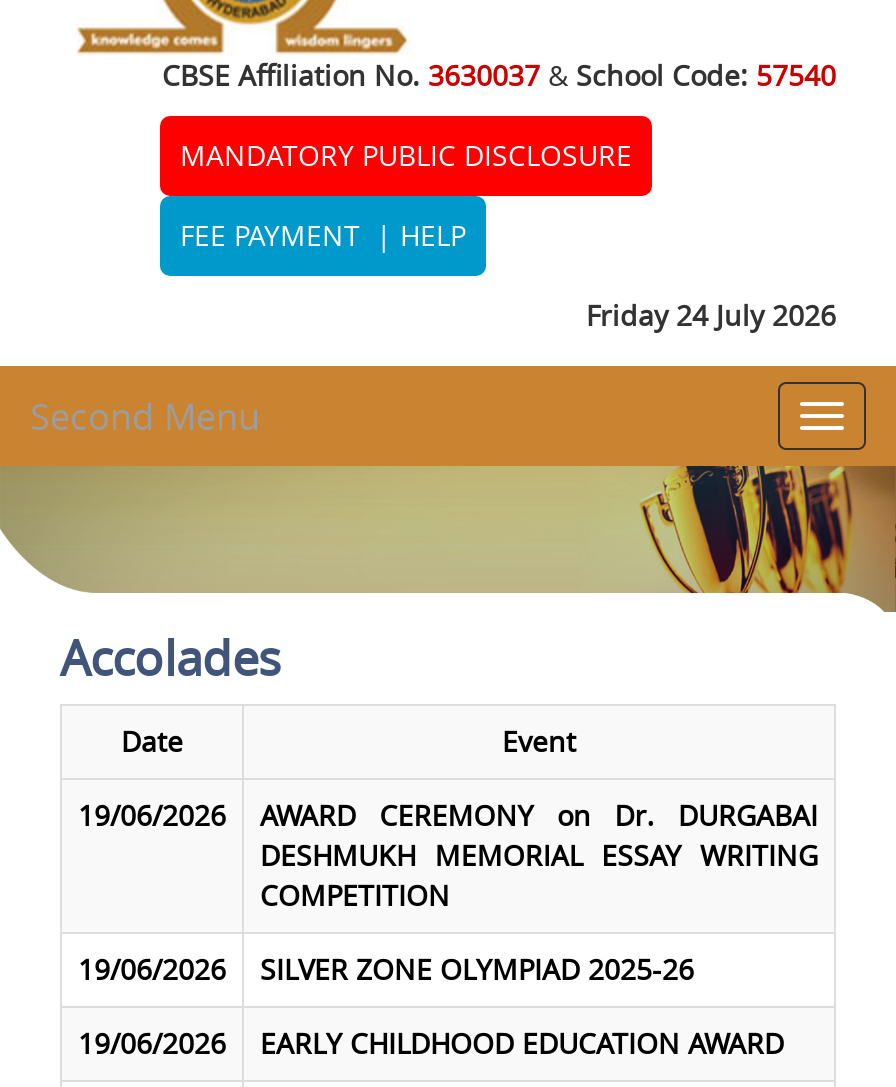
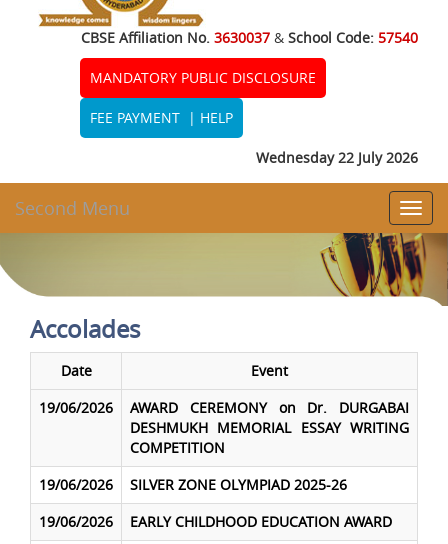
- Friday 24 July 2026
+ Wednesday 22 July 2026
